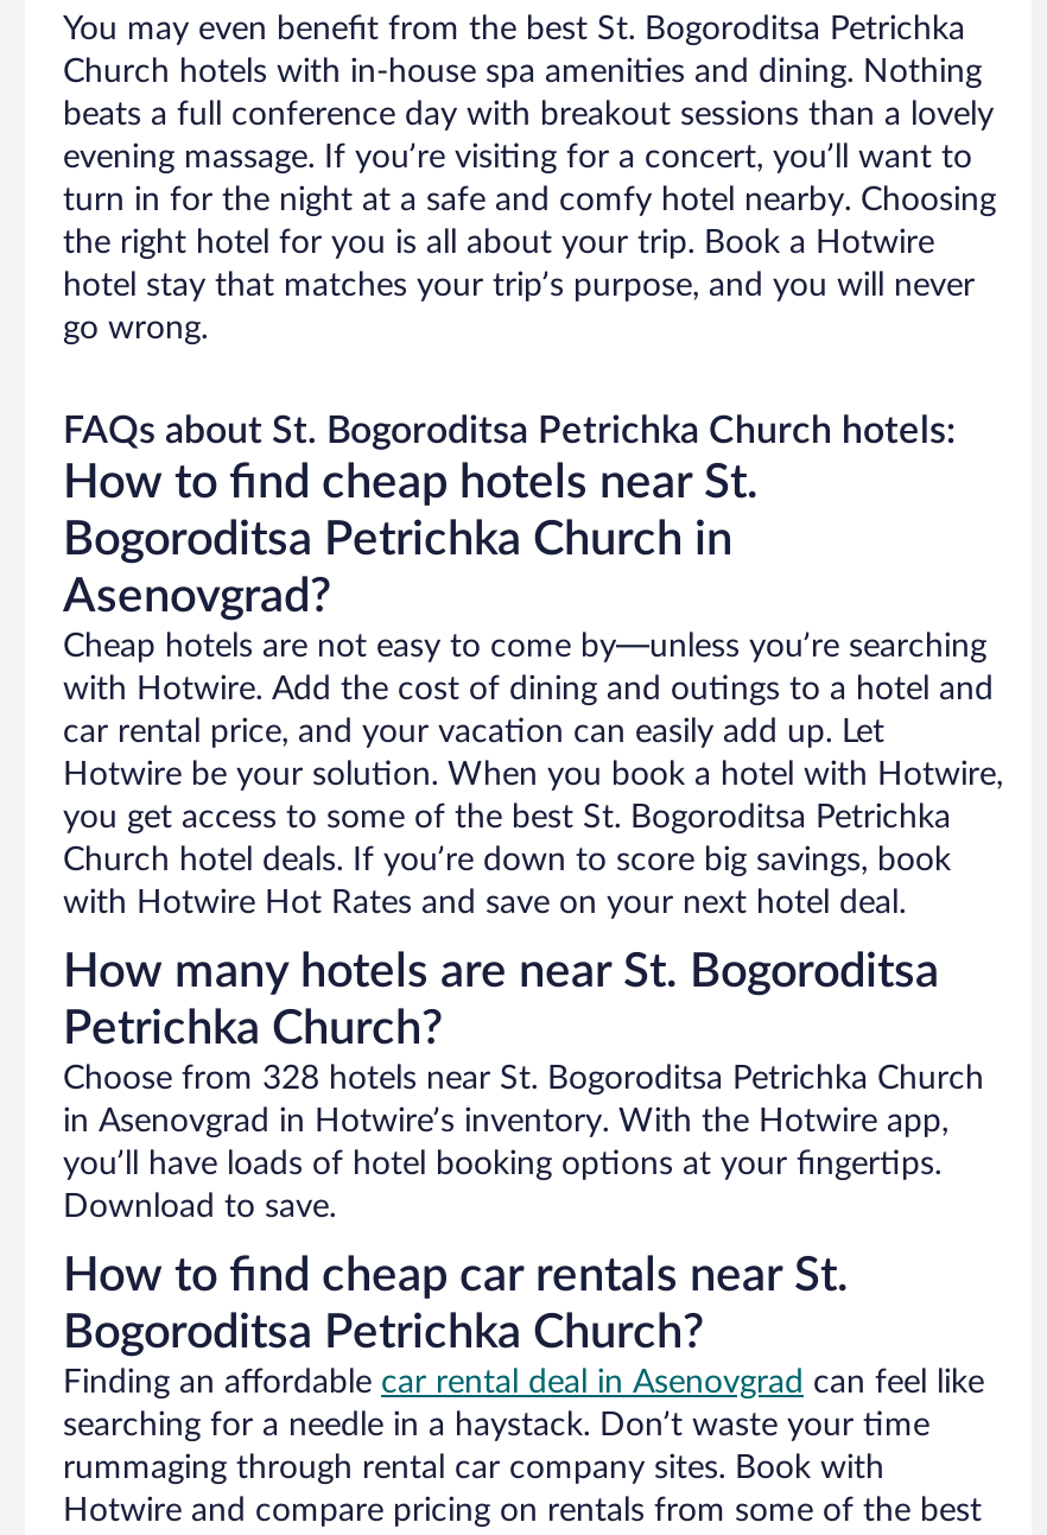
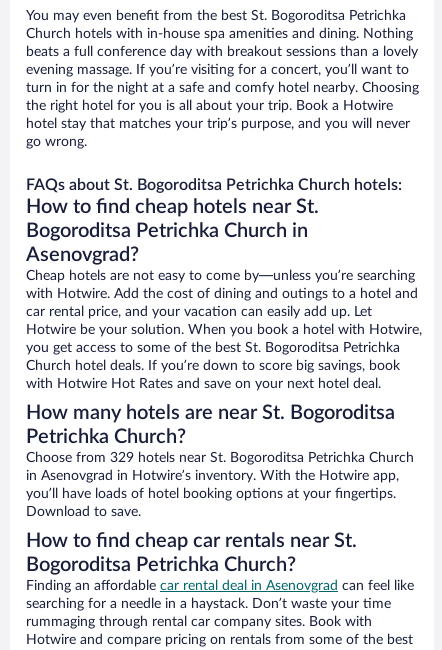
- Choose from 328 hotels near St. Bogoroditsa Petrichka Church
+ Choose from 329 hotels near St. Bogoroditsa Petrichka Church
